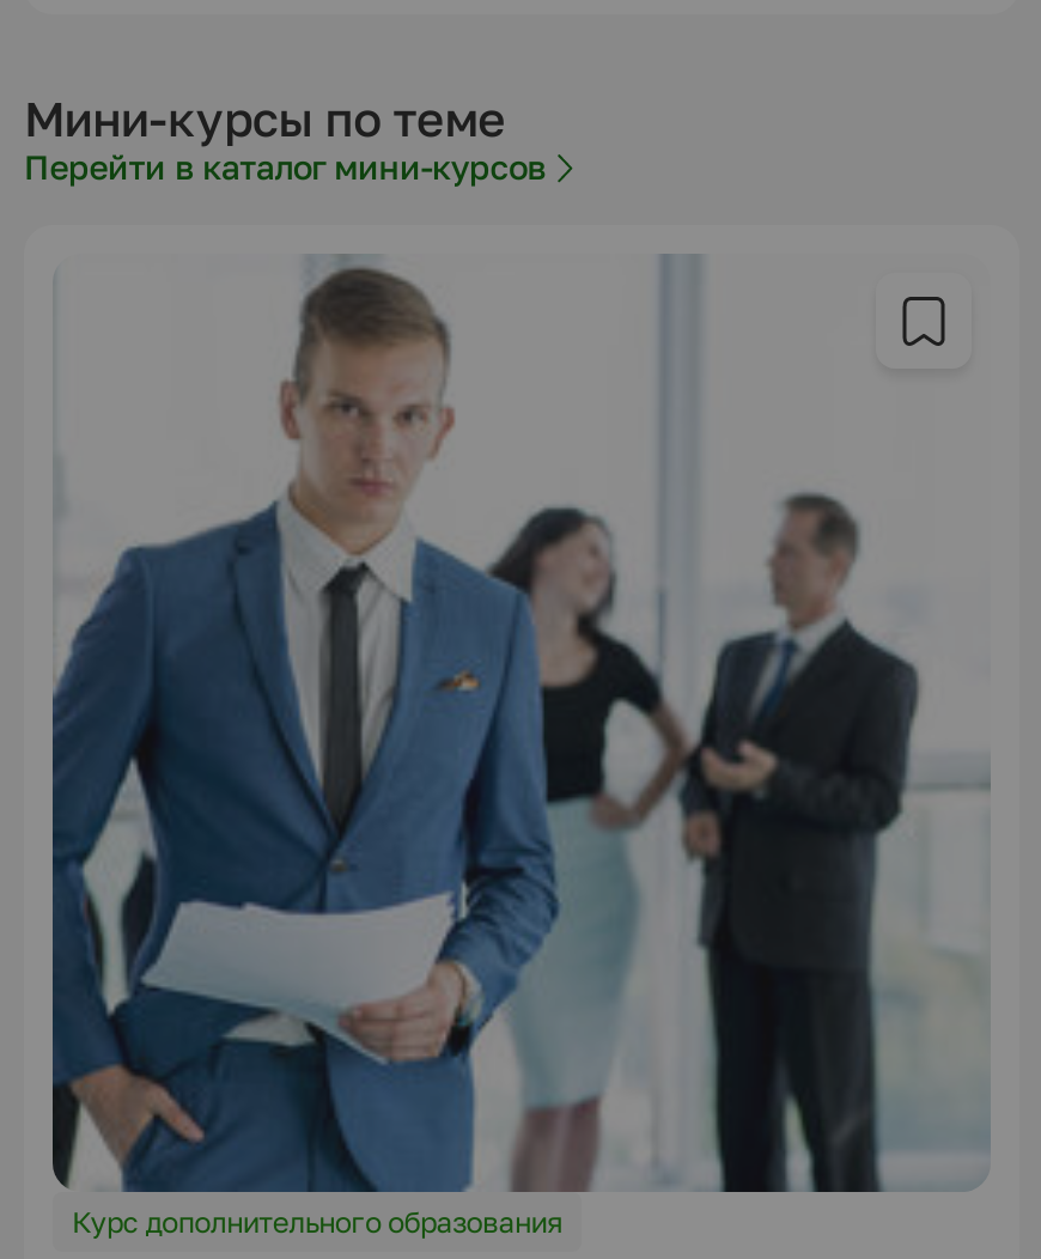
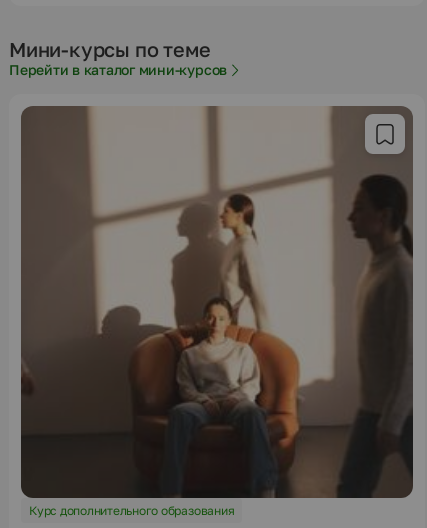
- [image]
+ [image]
